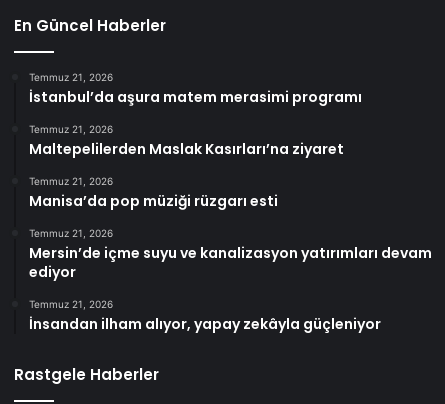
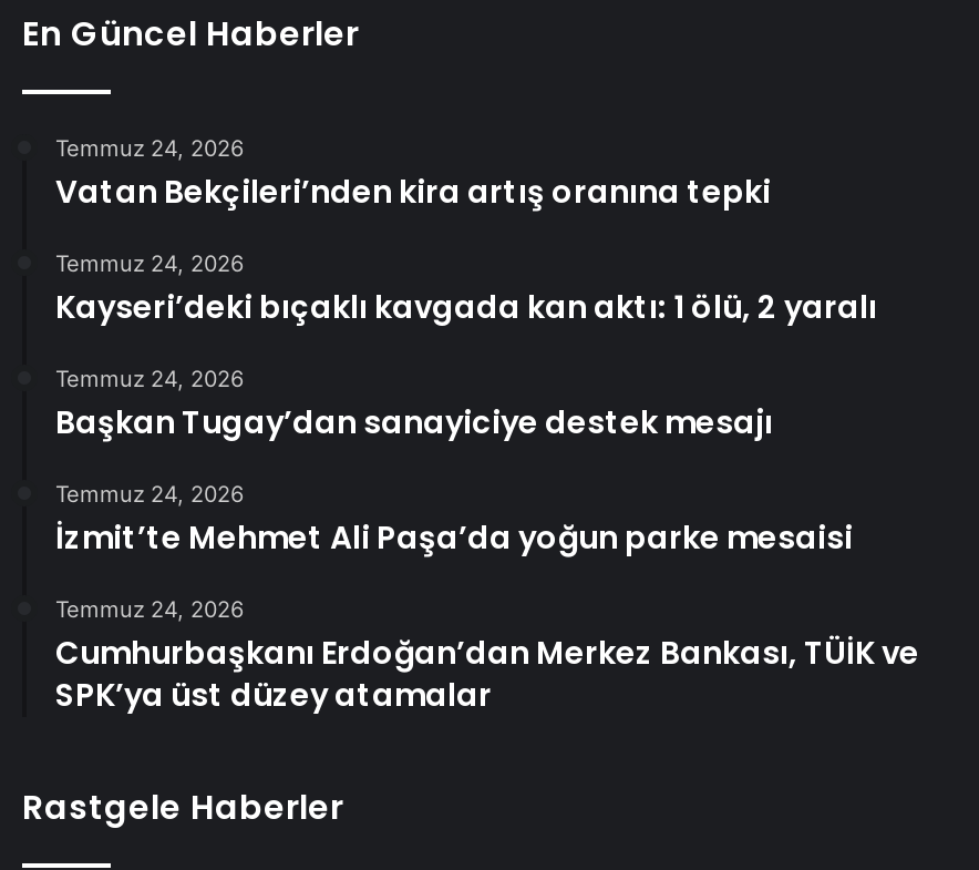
- Temmuz 21, 2026
- İstanbul’da aşura matem merasimi programı
+ Temmuz 24, 2026
+ Vatan Bekçileri’nden kira artış oranına tepki

- Temmuz 21, 2026
- Maltepelilerden Maslak Kasırları’na ziyaret
+ Temmuz 24, 2026
+ Kayseri’deki bıçaklı kavgada kan aktı: 1 ölü, 2 yaralı

- Temmuz 21, 2026
- Manisa’da pop müziği rüzgarı esti
+ Temmuz 24, 2026
+ Başkan Tugay’dan sanayiciye destek mesajı

- Temmuz 21, 2026
- Mersin’de içme suyu ve kanalizasyon yatırımları devam
- ediyor
+ Temmuz 24, 2026
+ İzmit’te Mehmet Ali Paşa’da yoğun parke mesaisi

- Temmuz 21, 2026
- İnsandan ilham alıyor, yapay zekâyla güçleniyor
+ Temmuz 24, 2026
+ Cumhurbaşkanı Erdoğan’dan Merkez Bankası, TÜİK ve
+ SPK’ya üst düzey atamalar
